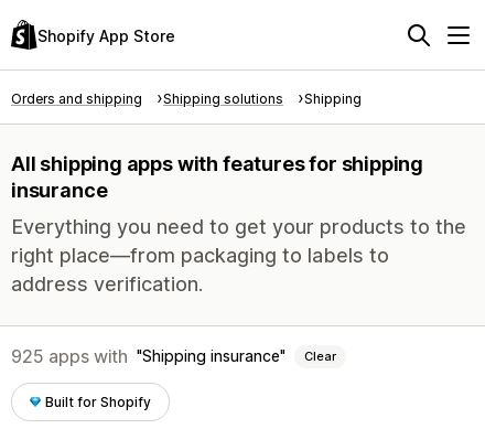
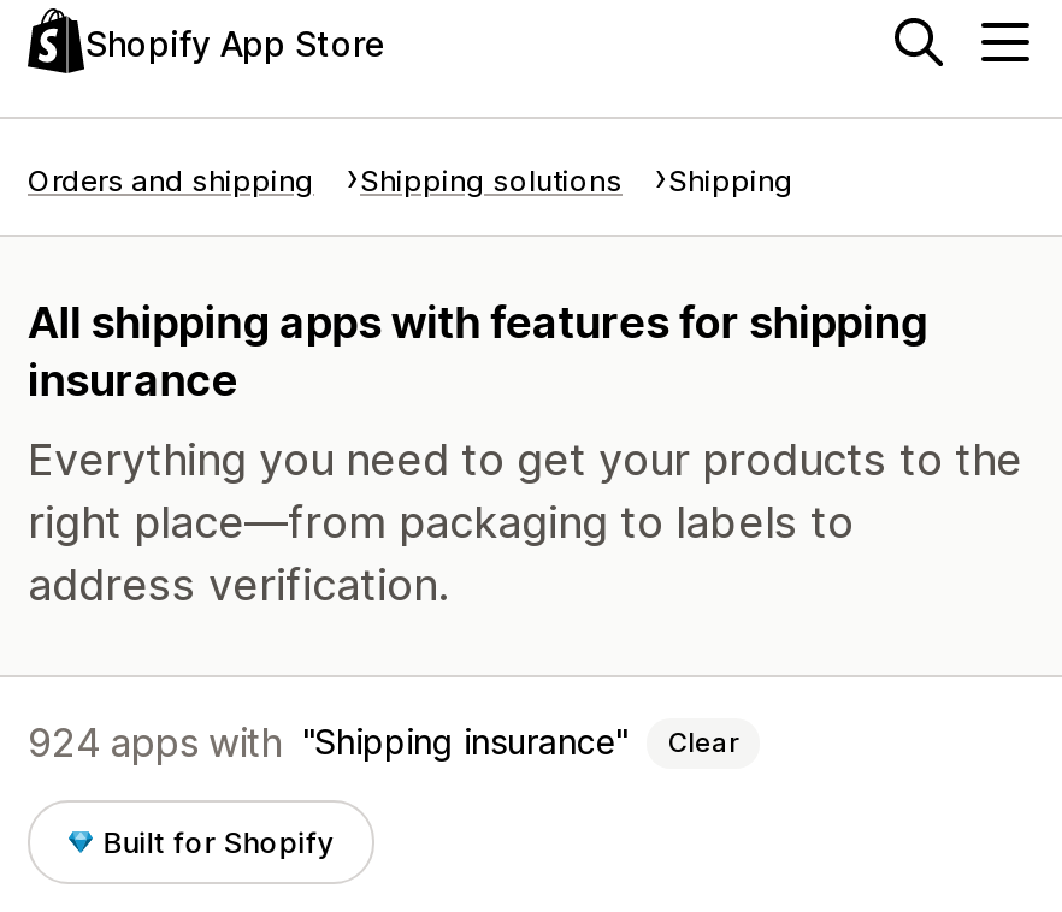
- 925 apps with Shipping insurance Clear
+ 924 apps with Shipping insurance Clear
